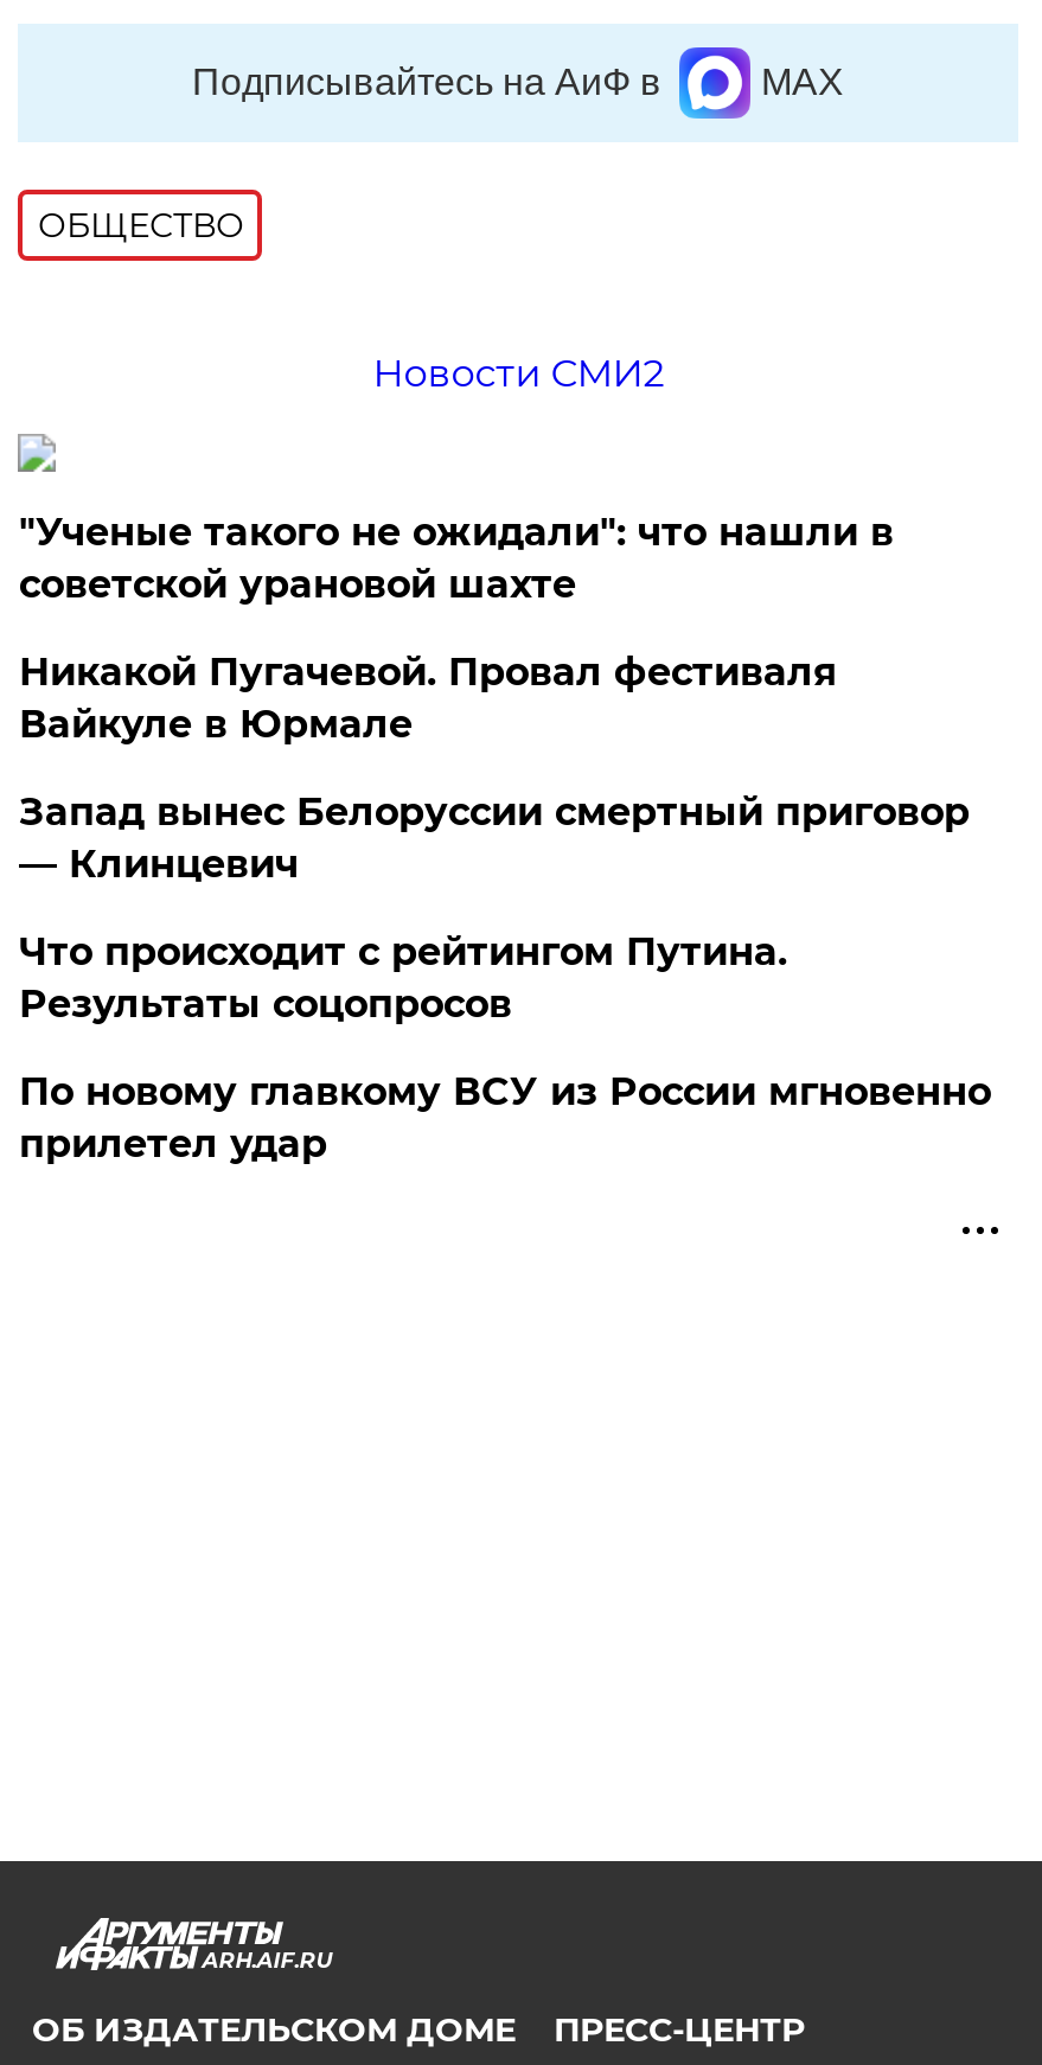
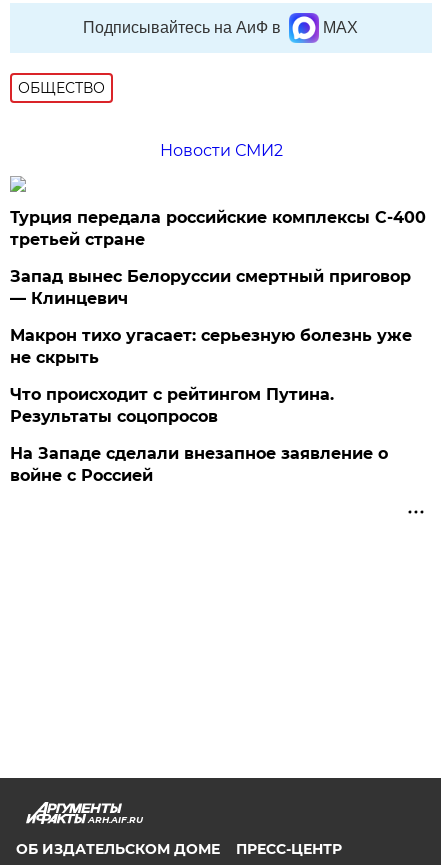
- "Ученые такого не ожидали": что нашли в
- советской урановой шахте
- Никакой Пугачевой. Провал фестиваля
- Вайкуле в Юрмале
+ Турция передала российские комплексы С-400
+ третьей стране

moved up: Запад вынес Белоруссии смертный приговор | — Клинцевич

+ Макрон тихо угасает: серьезную болезнь уже
+ не скрыть

- По новому главкому ВСУ из России мгновенно
- прилетел удар
+ На Западе сделали внезапное заявление о
+ войне с Россией
